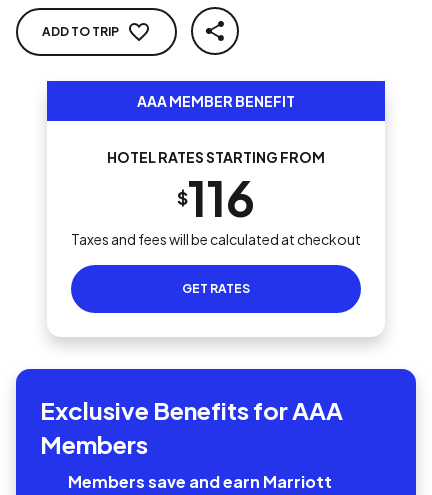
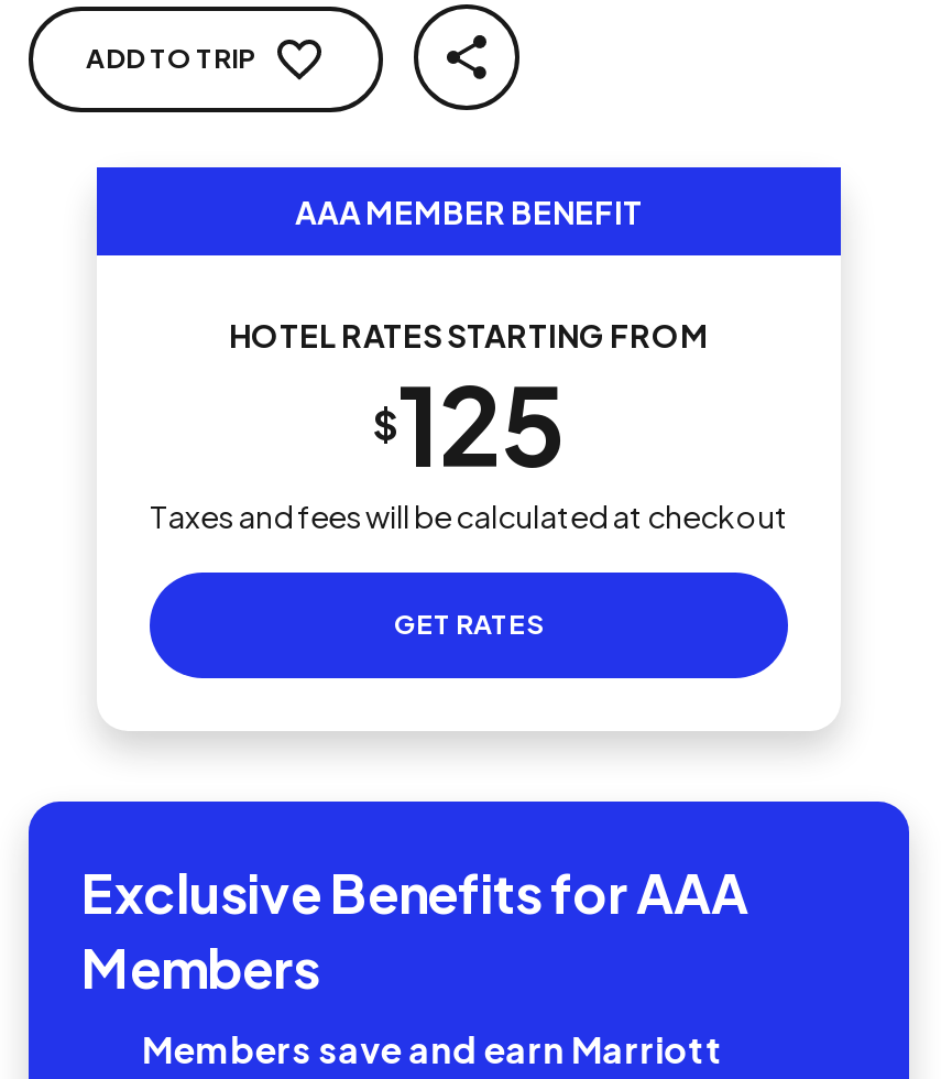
- $116
+ $125
